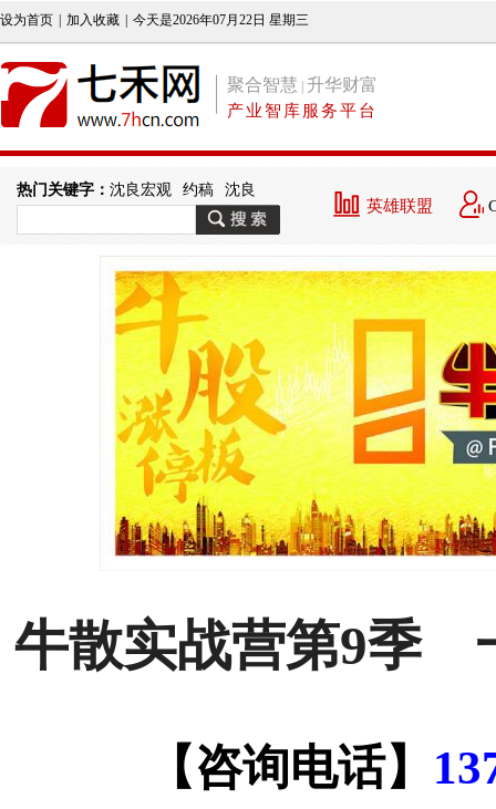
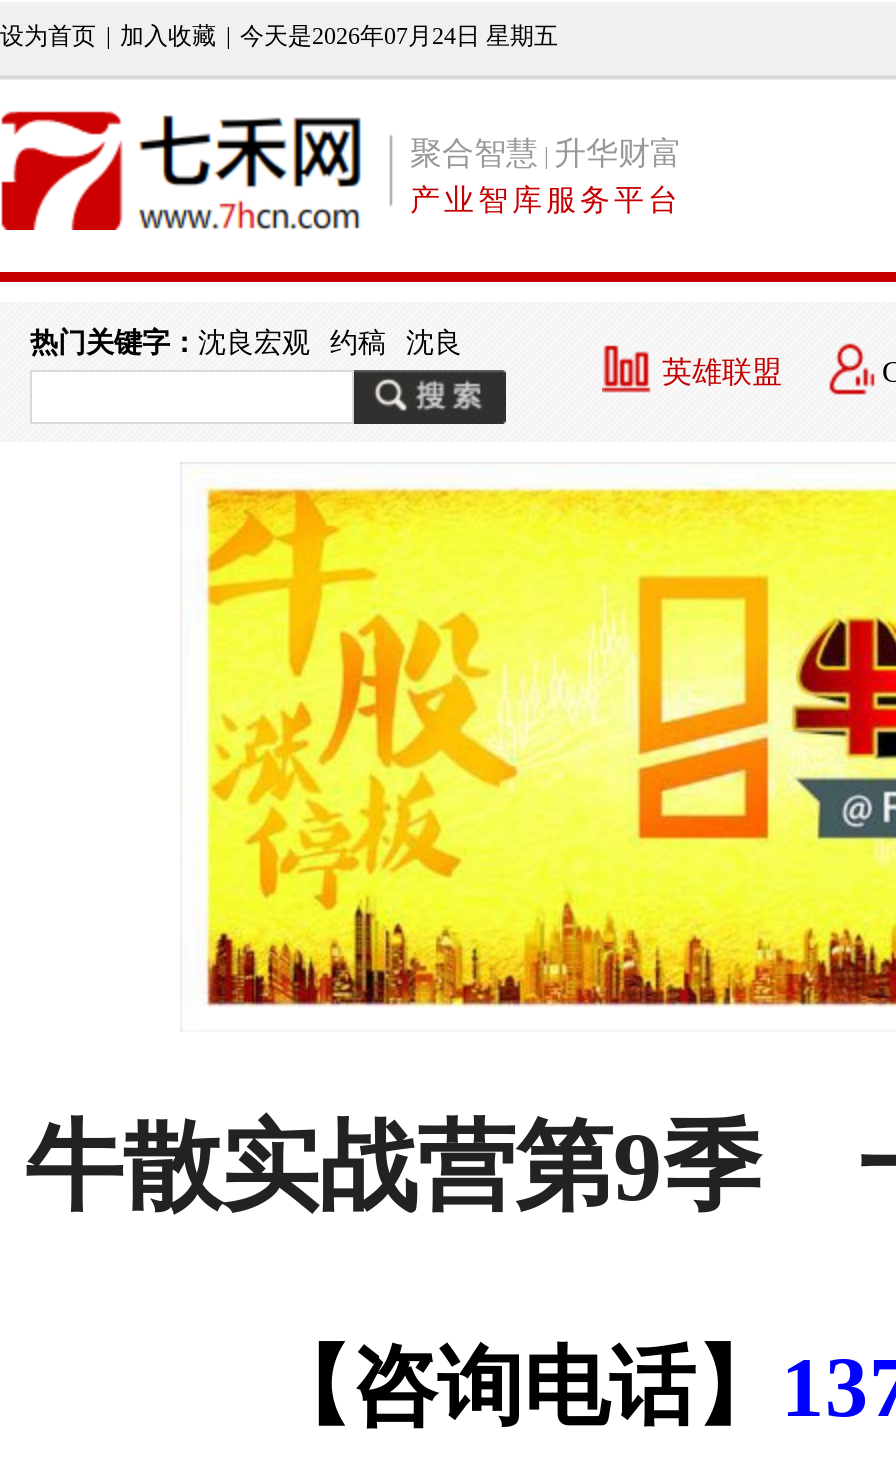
- 今天是2026年07月22日 星期三
+ 今天是2026年07月24日 星期五
